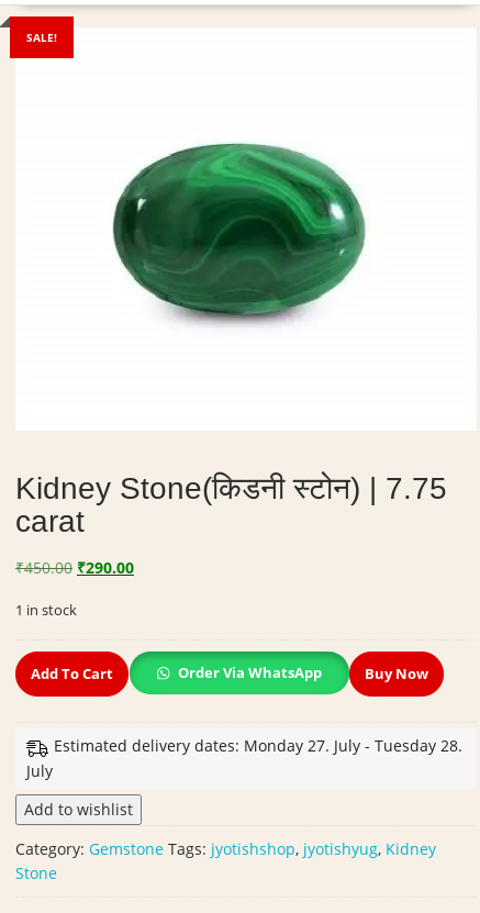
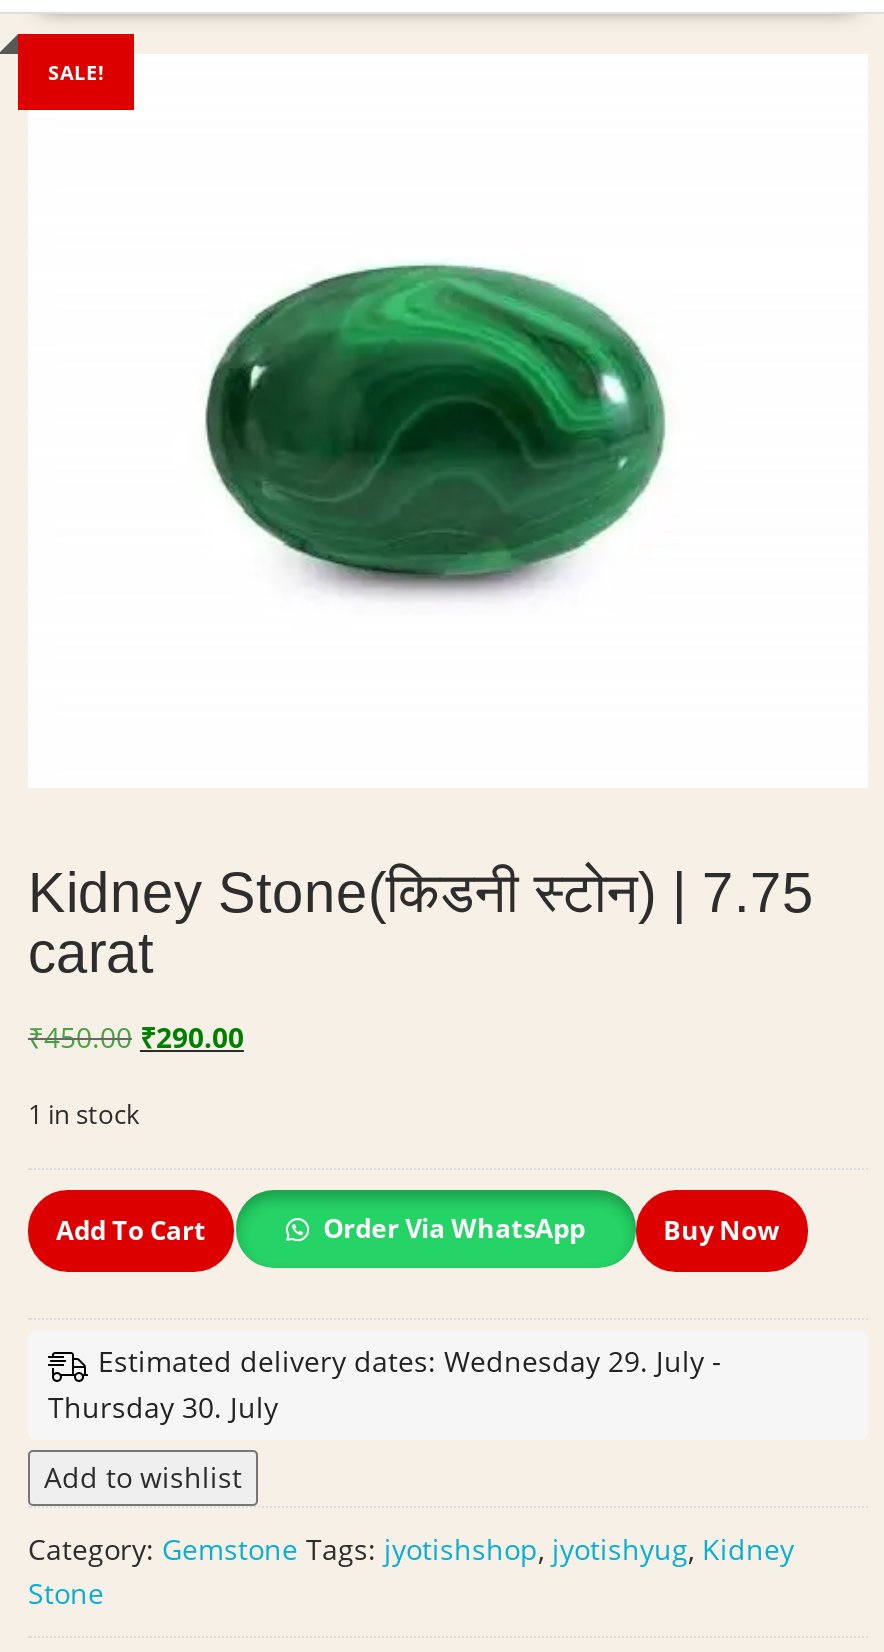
- Estimated delivery dates: Monday 27. July - Tuesday 28.
- July
+ Estimated delivery dates: Wednesday 29. July -
+ Thursday 30. July
